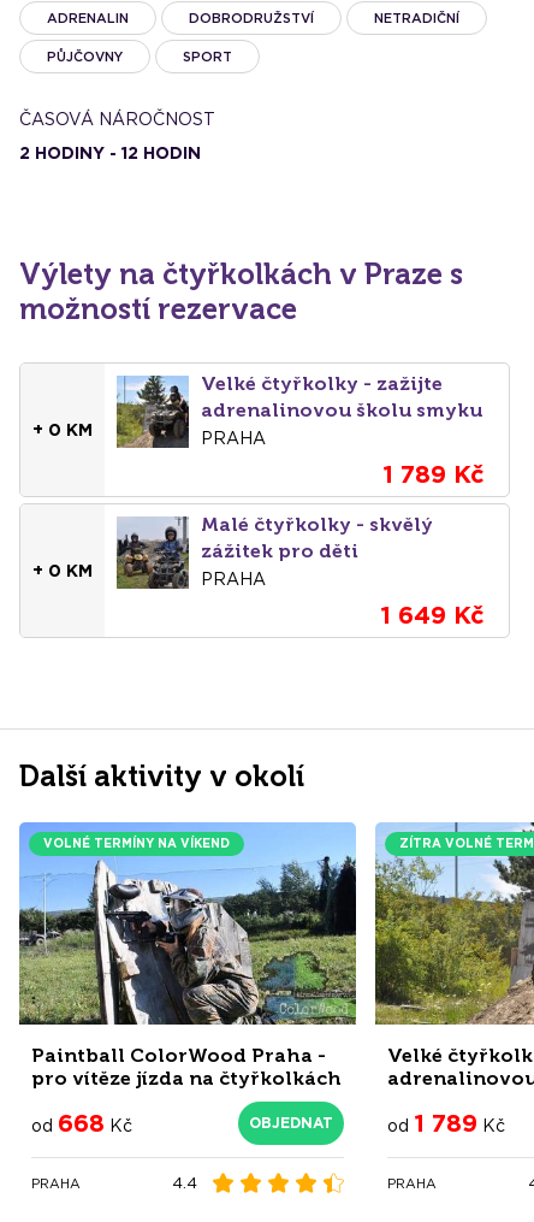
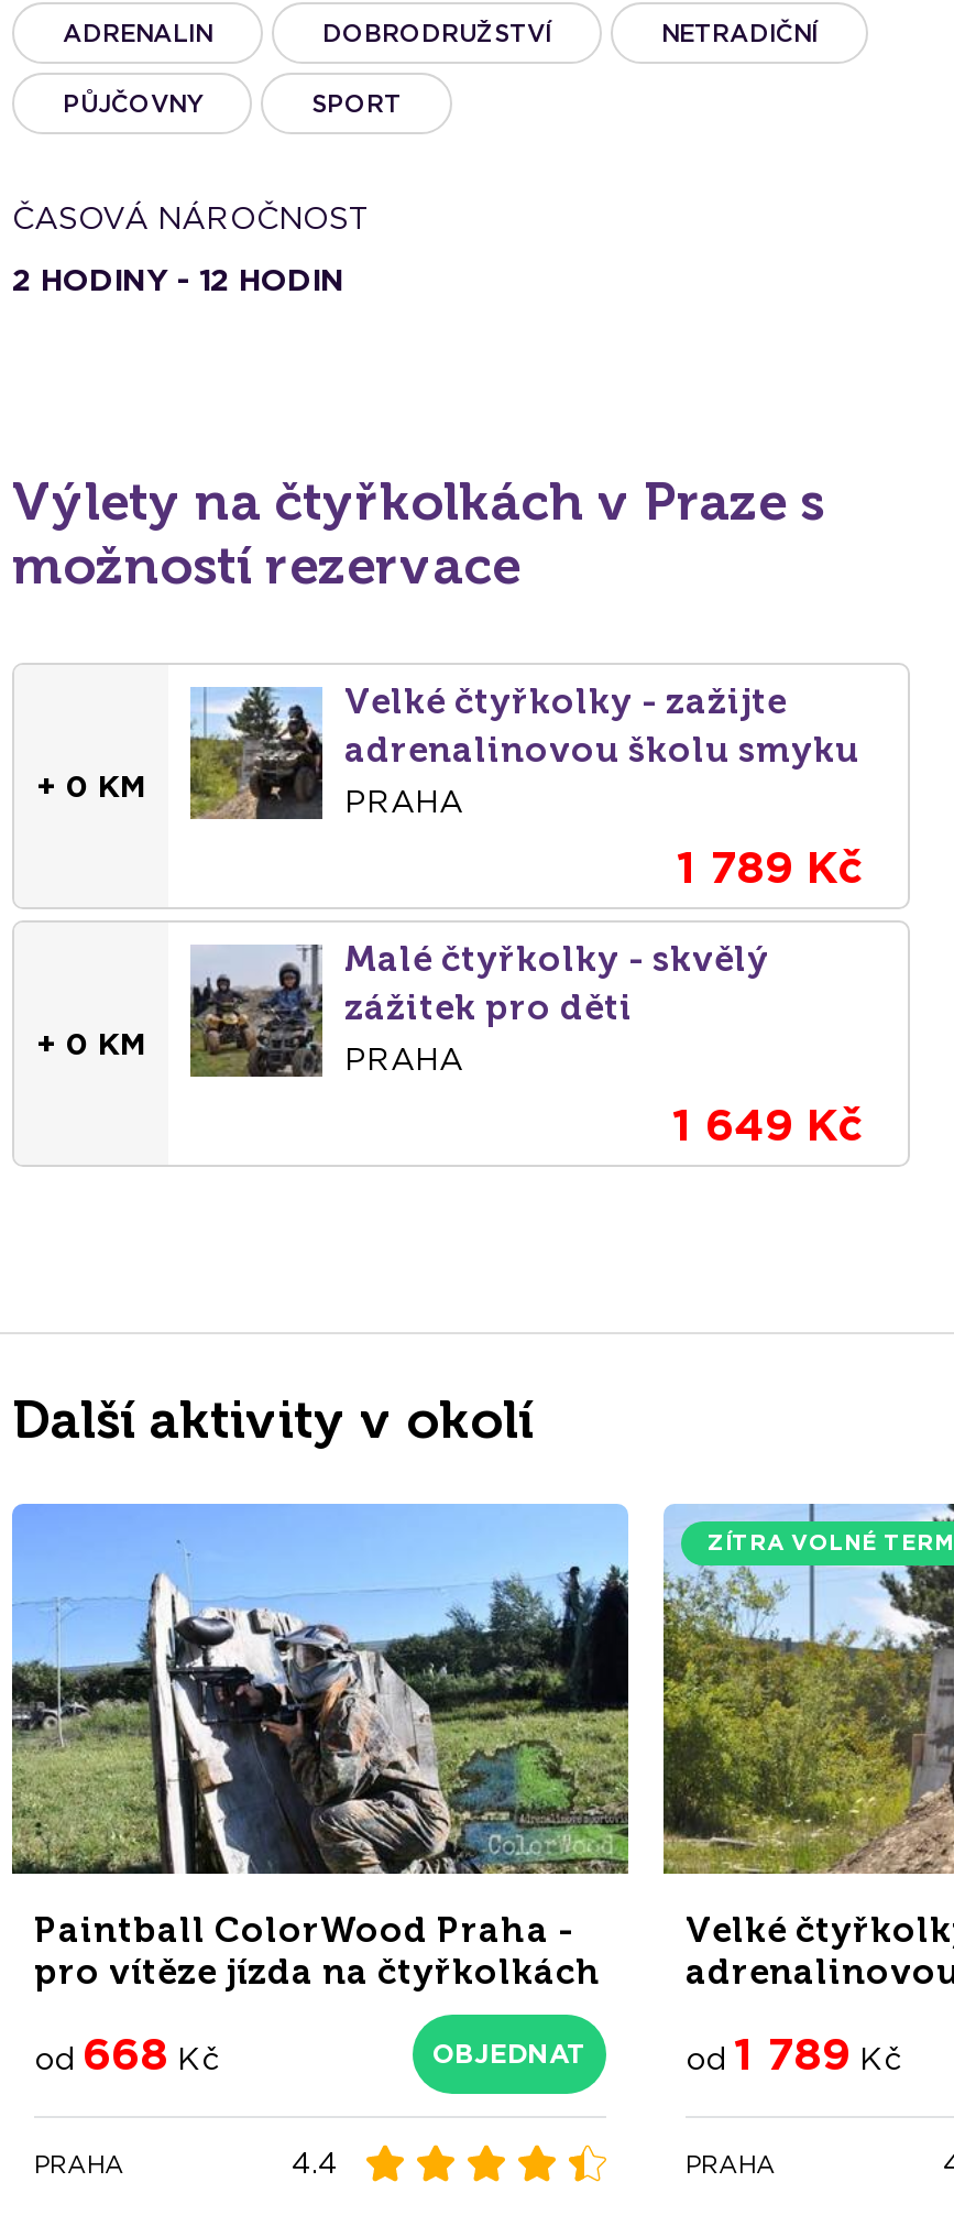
- VOLNÉ TERMÍNY NA VÍKEND
